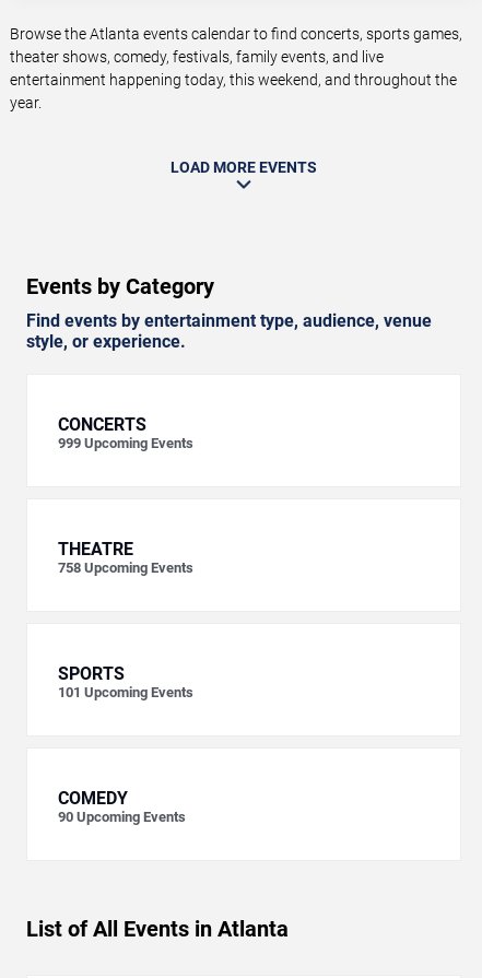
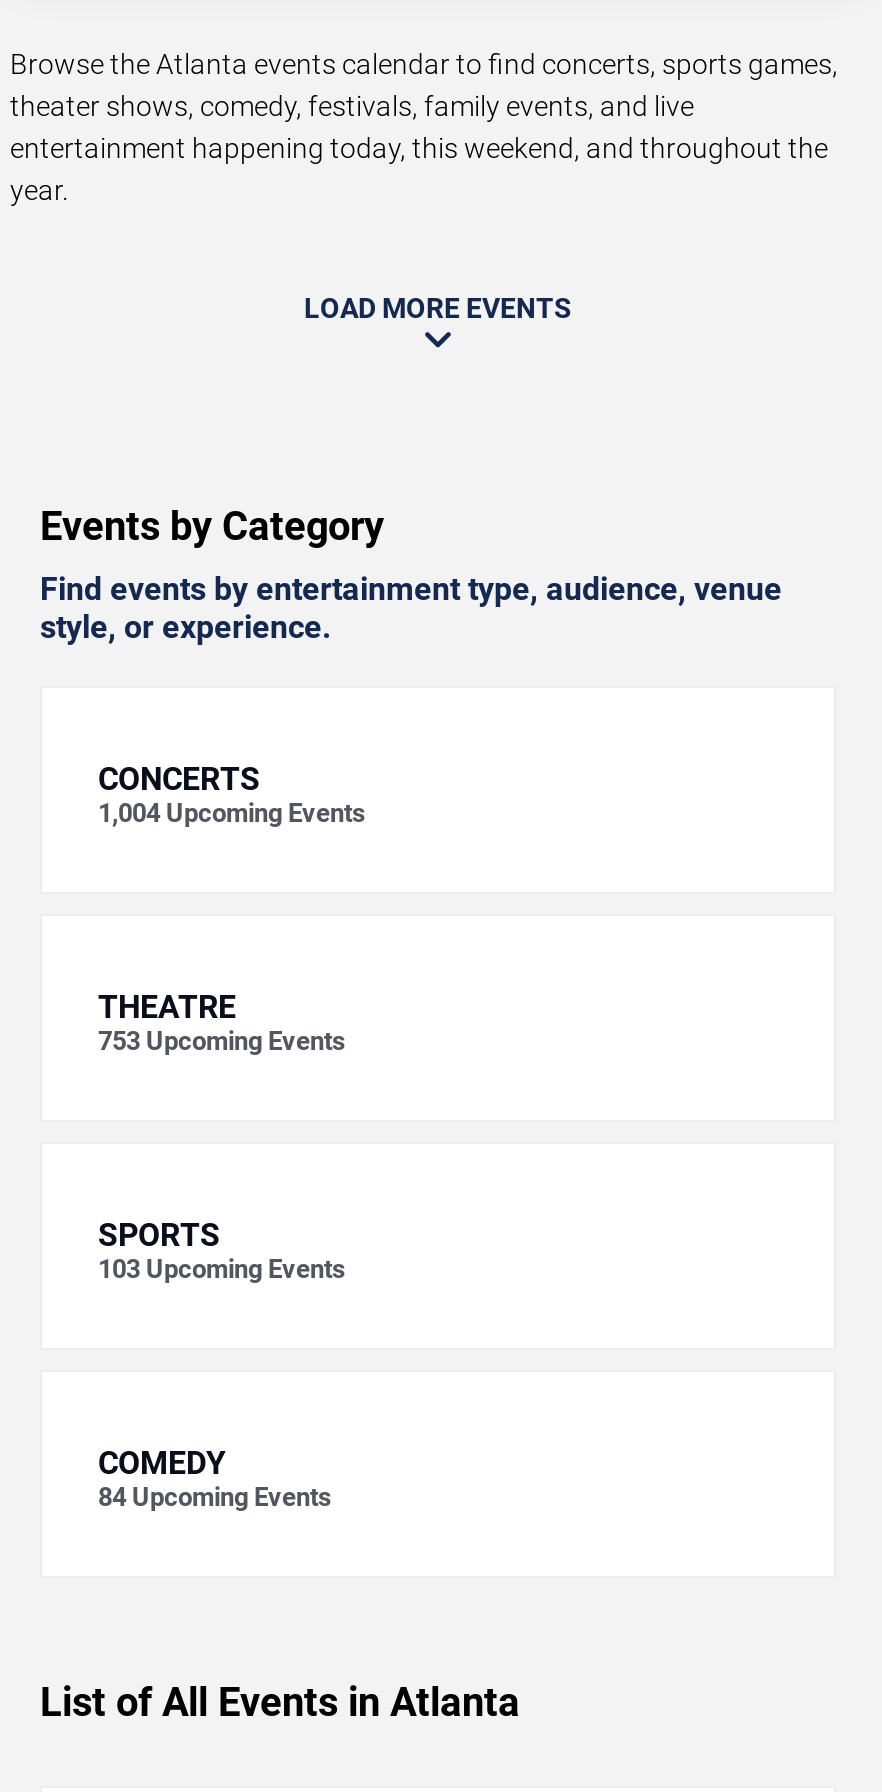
- 999 Upcoming Events
+ 1,004 Upcoming Events

- 758 Upcoming Events
+ 753 Upcoming Events

- 101 Upcoming Events
+ 103 Upcoming Events

- 90 Upcoming Events
+ 84 Upcoming Events
